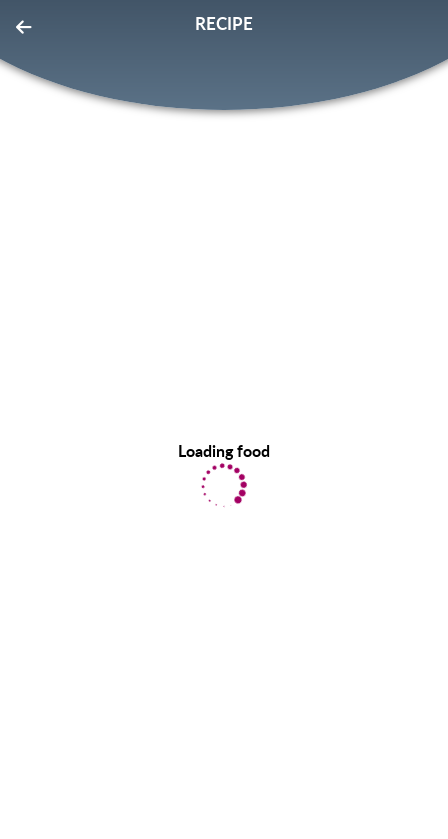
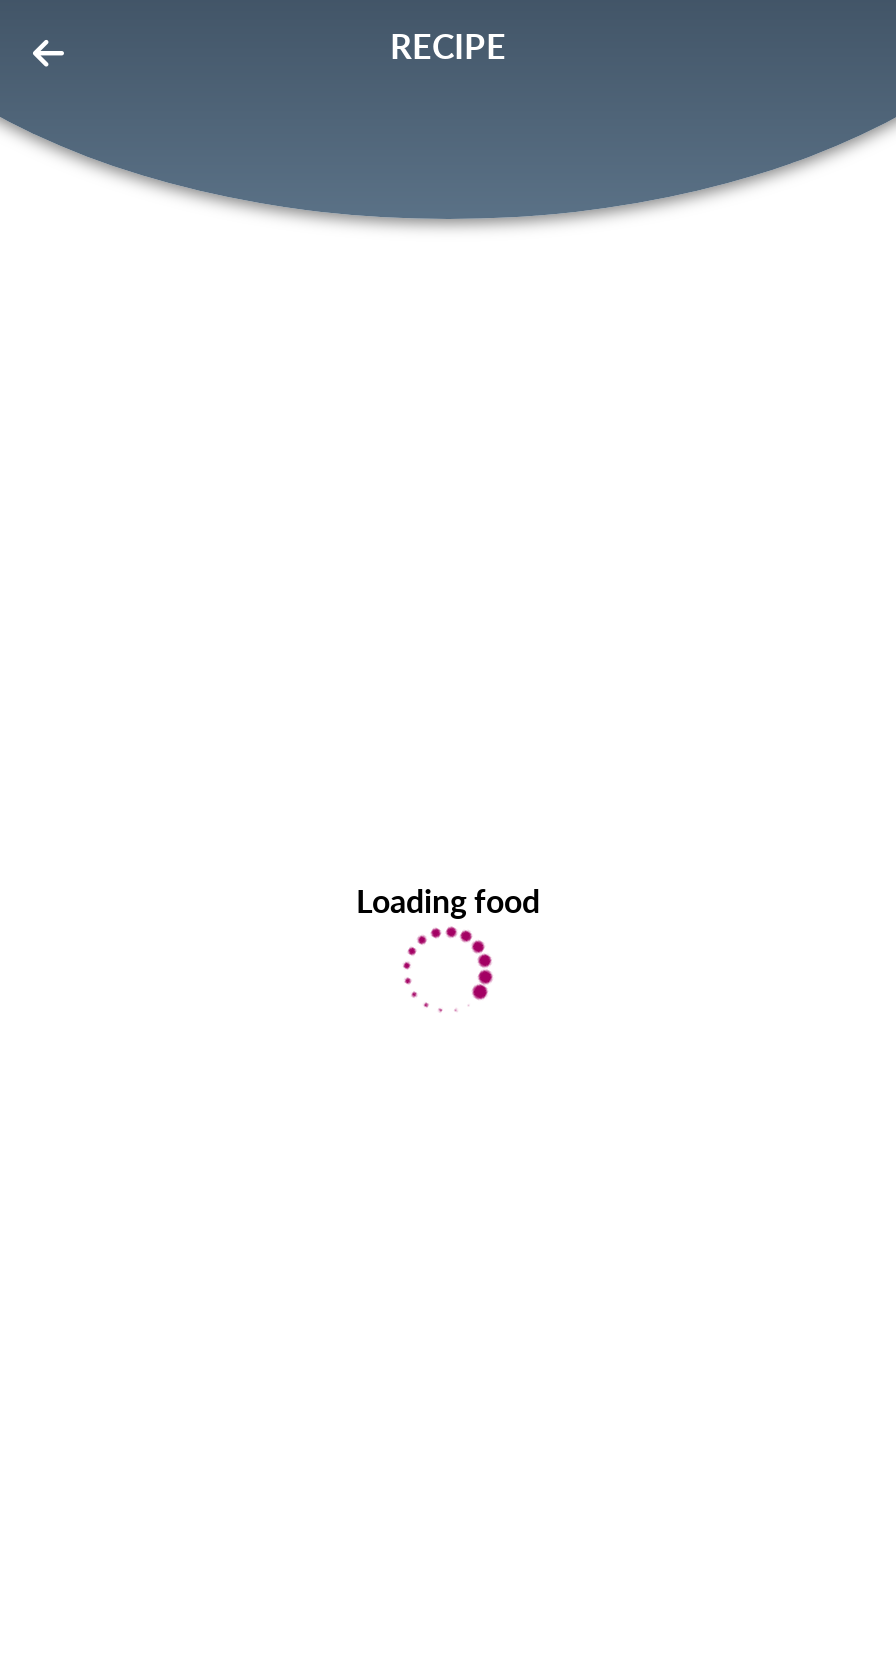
- [image]
+ [image]
